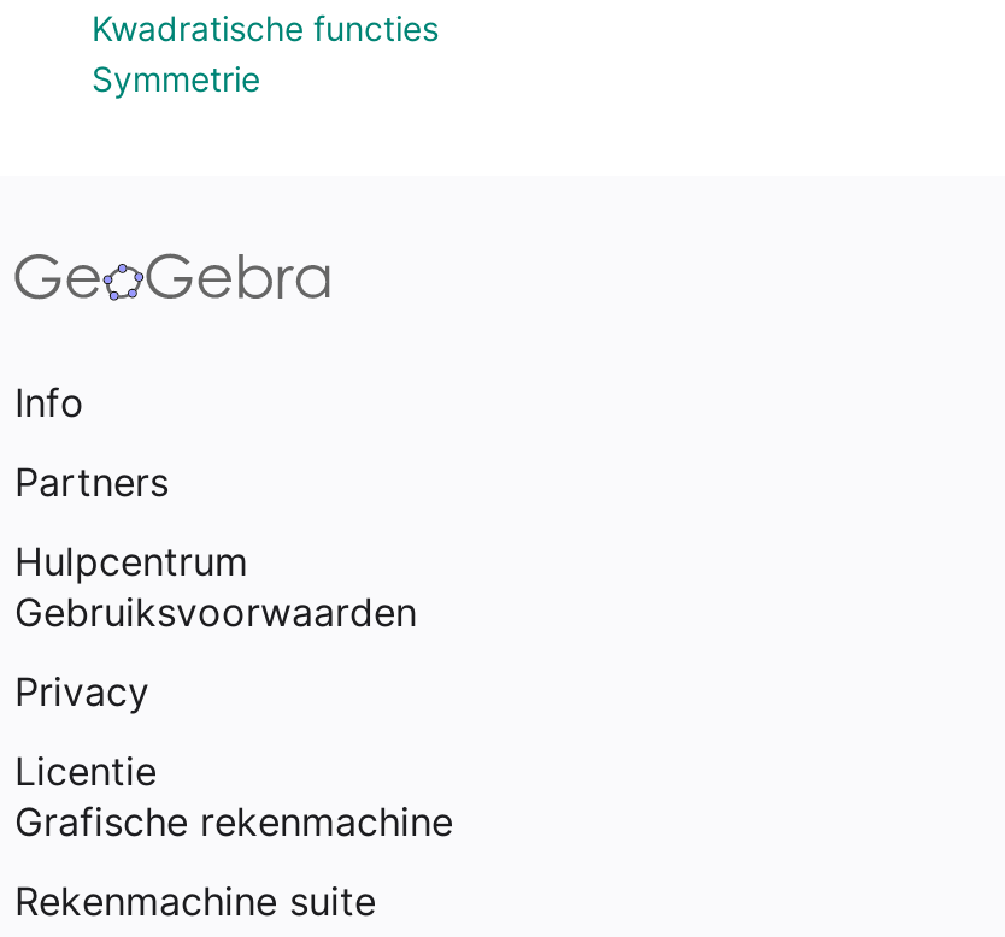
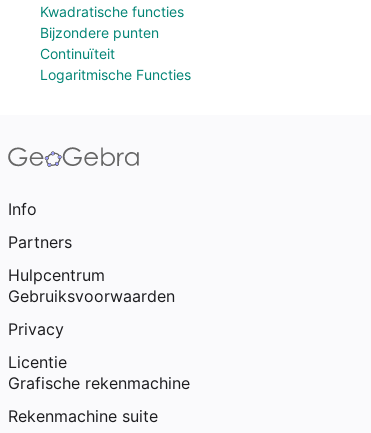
- Symmetrie
+ Bijzondere punten
+ Continuïteit
+ Logaritmische Functies
